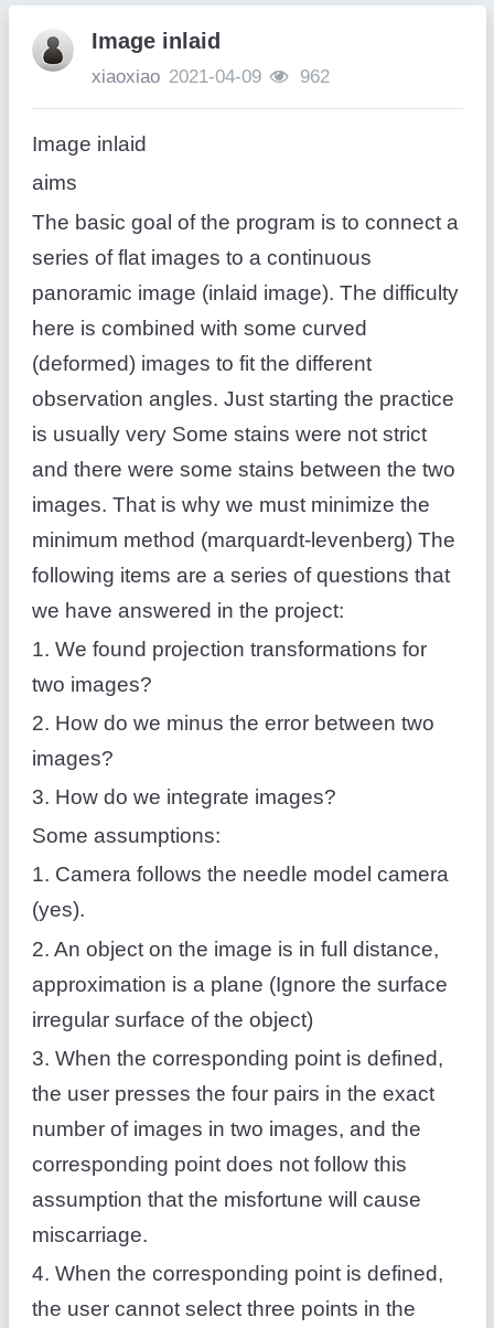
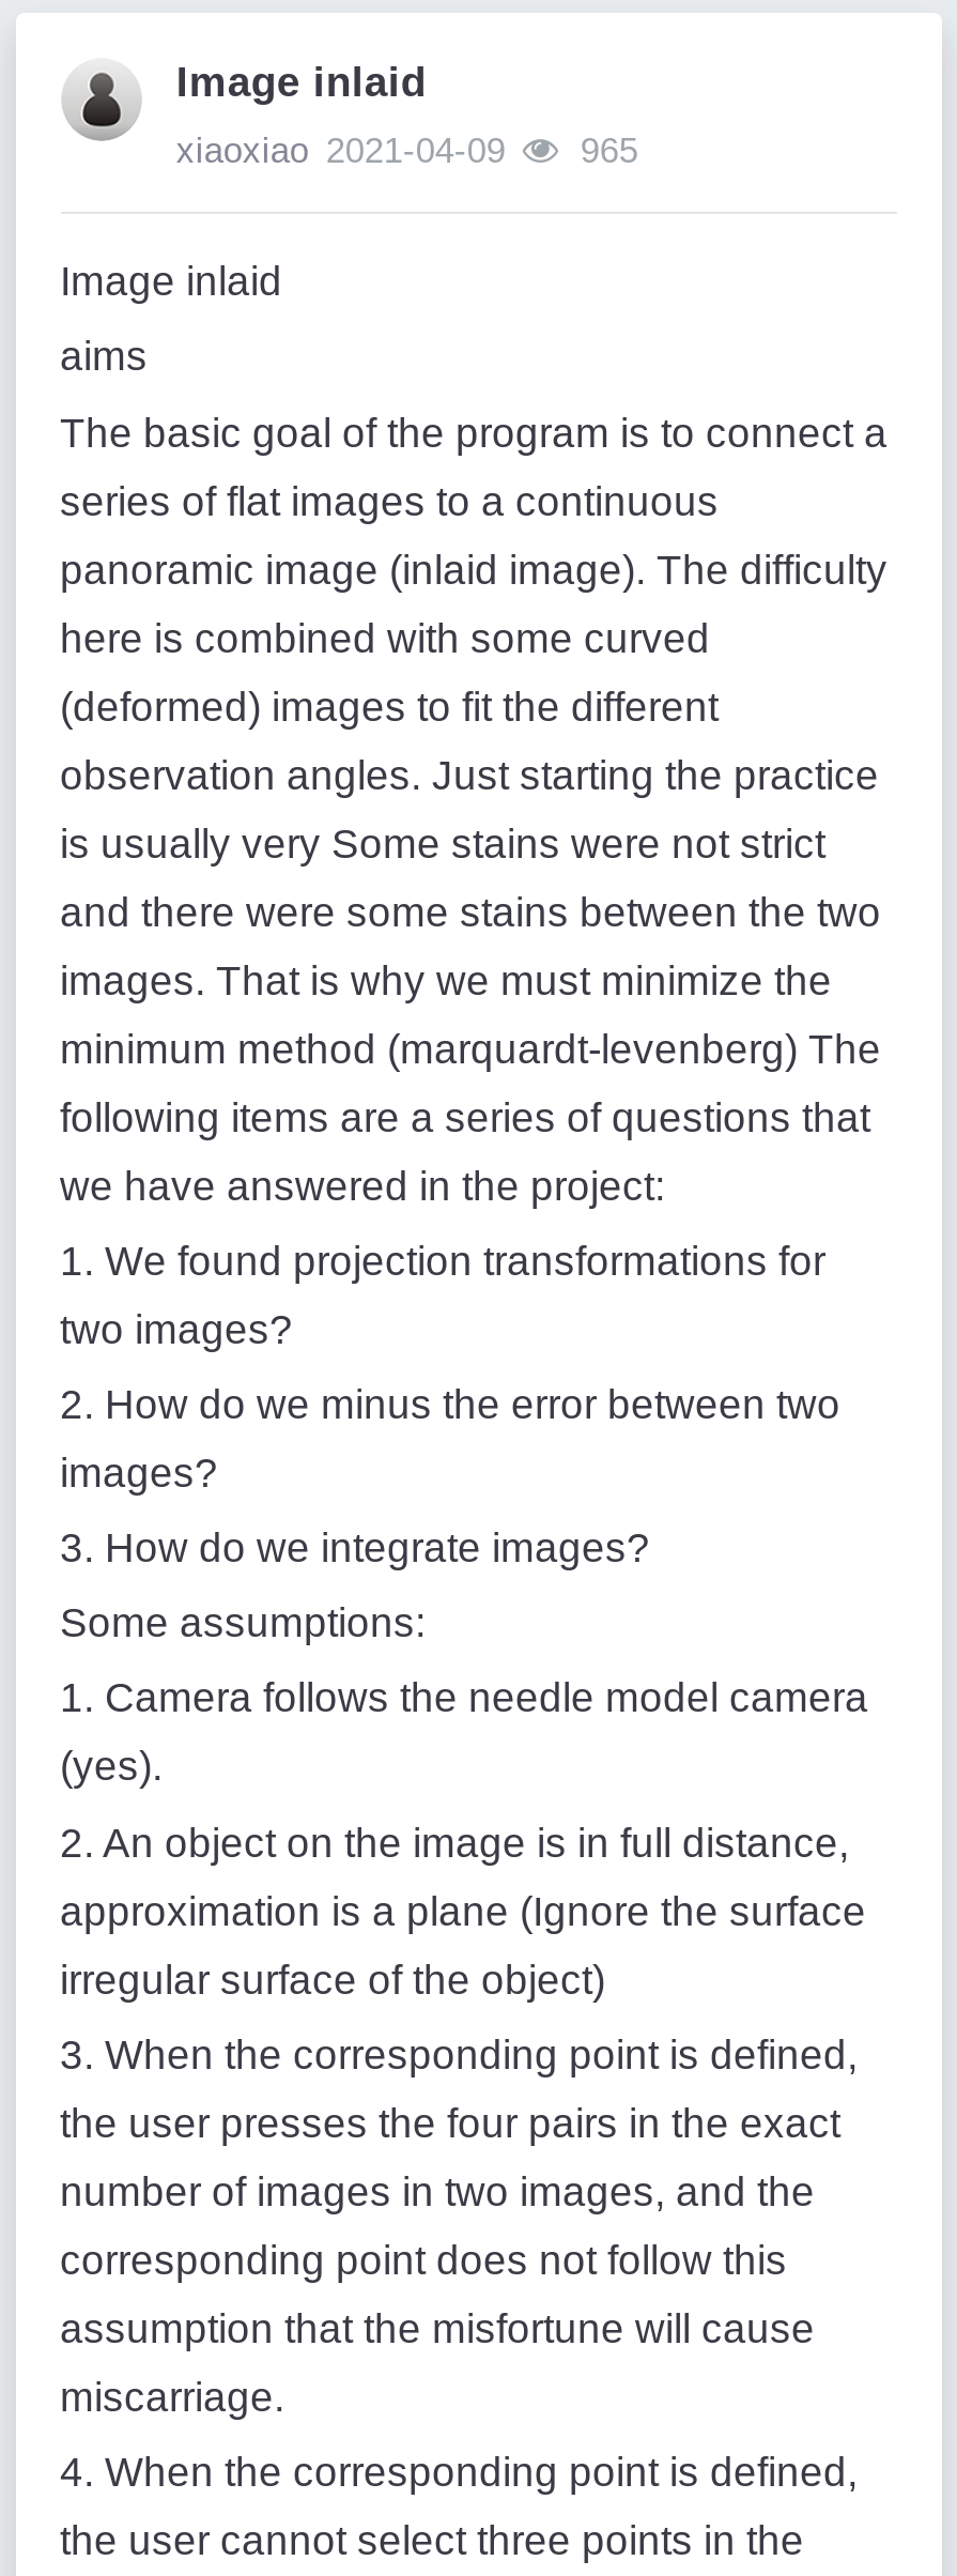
- xiaoxiao 2021-04-09 962
+ xiaoxiao 2021-04-09 965
